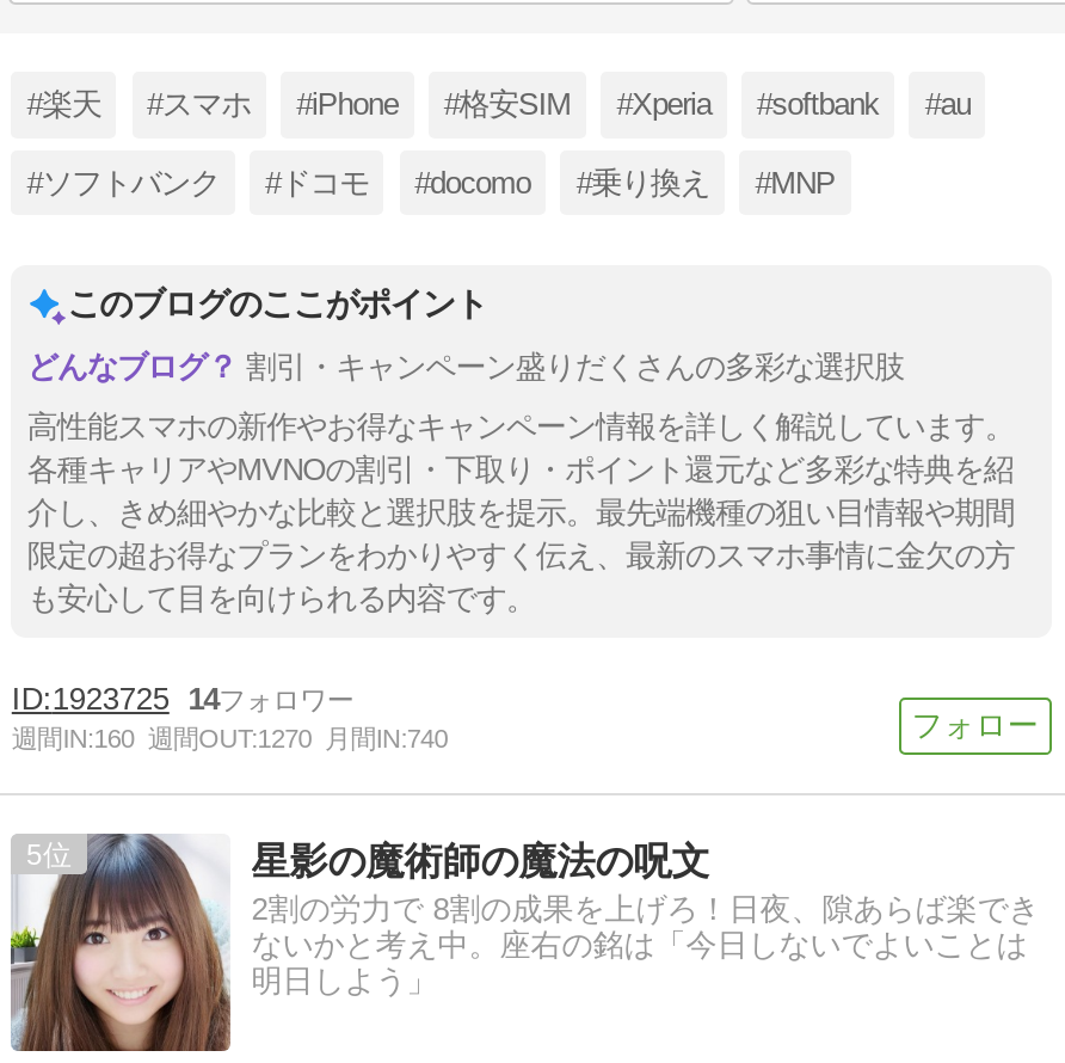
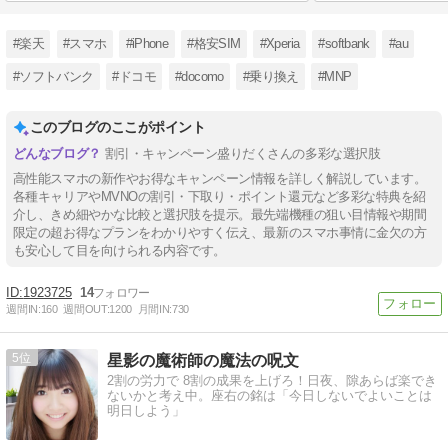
- 週間IN:160 週間OUT:1270 月間IN:740
+ 週間IN:160 週間OUT:1200 月間IN:730
